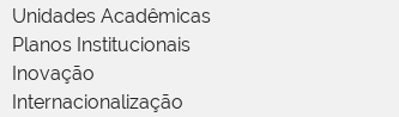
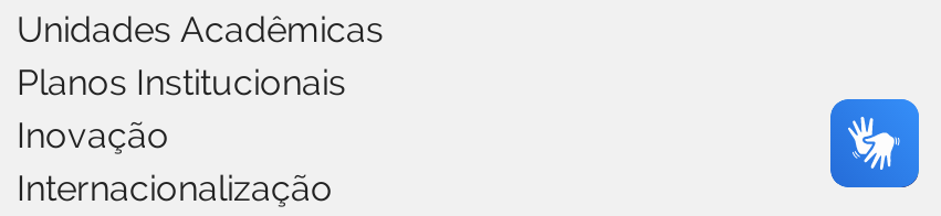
+ [image]
